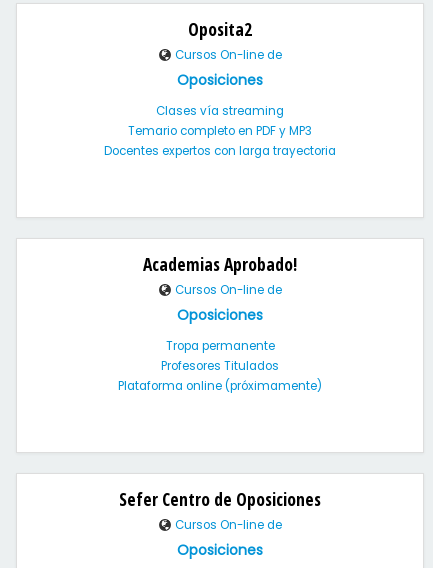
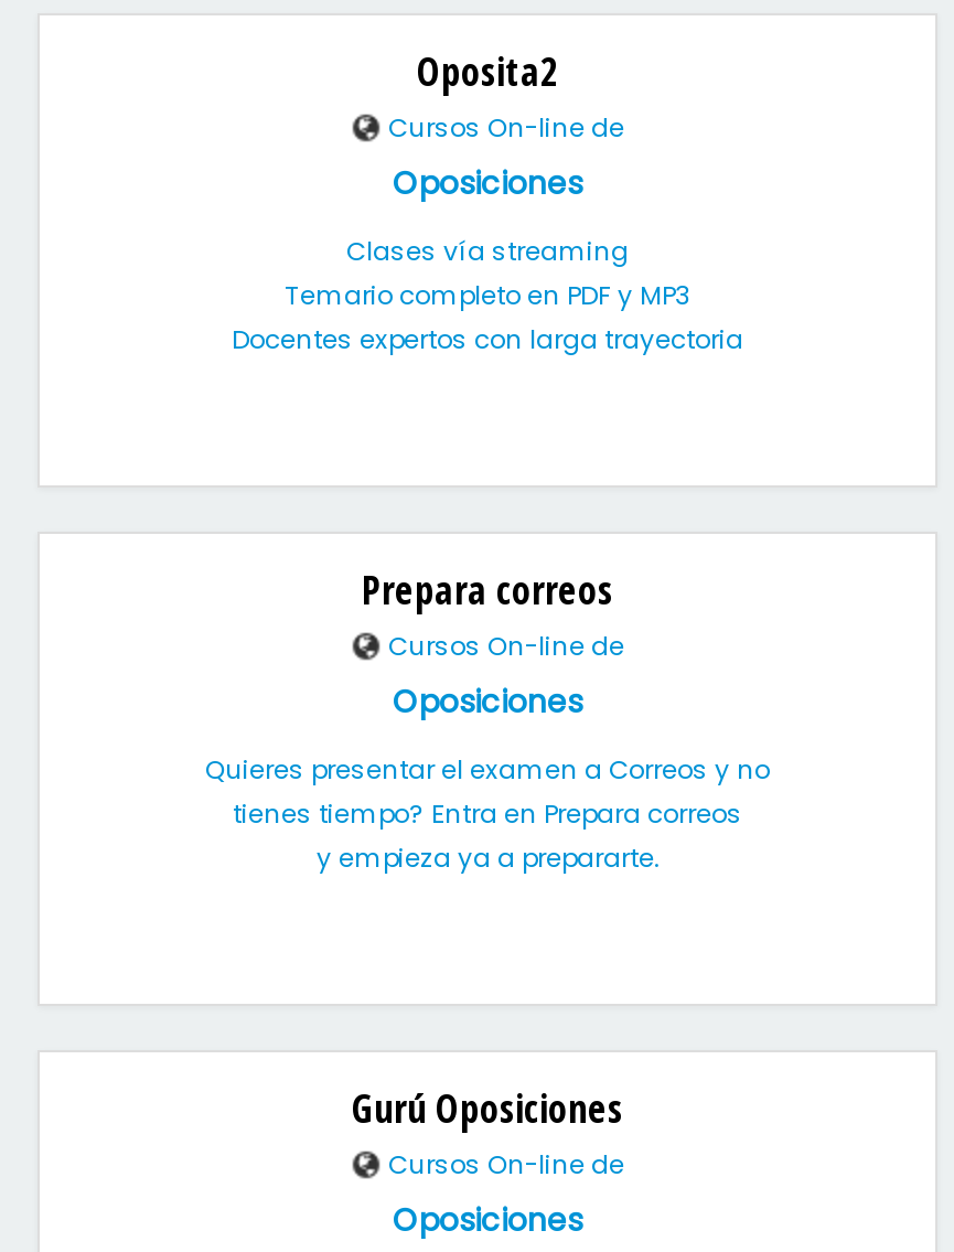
- Academias Aprobado!
+ Prepara correos

- Tropa permanente
- Profesores Titulados
- Plataforma online (próximamente)
+ Quieres presentar el examen a Correos y no
+ tienes tiempo? Entra en Prepara correos
+ y empieza ya a prepararte.

- Sefer Centro de Oposiciones
+ Gurú Oposiciones
